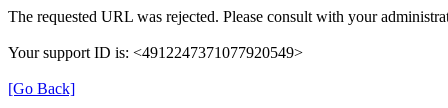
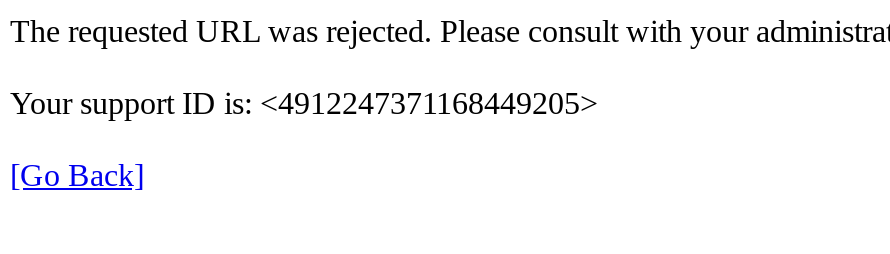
- Your support ID is: <4912247371077920549>
+ Your support ID is: <4912247371168449205>
